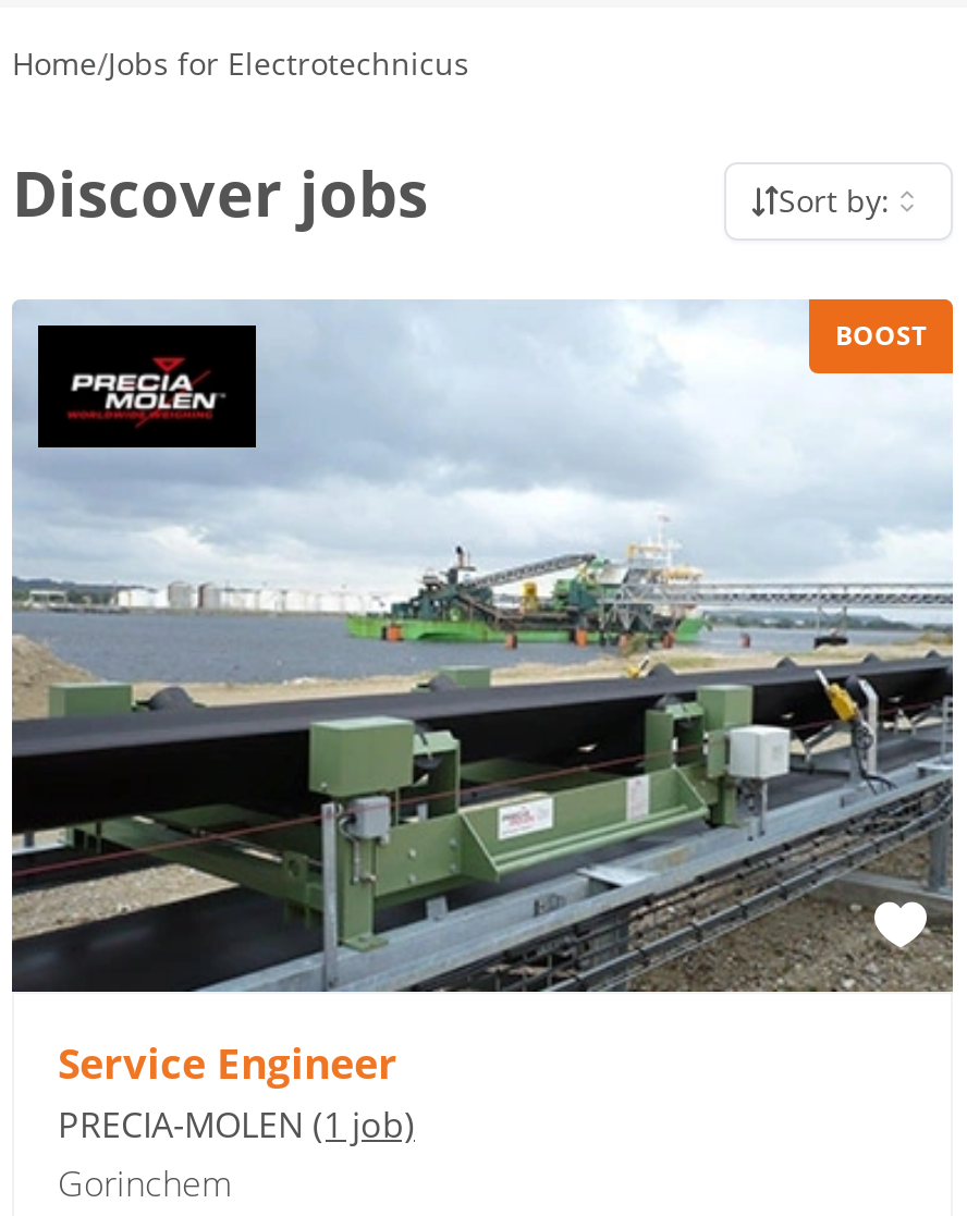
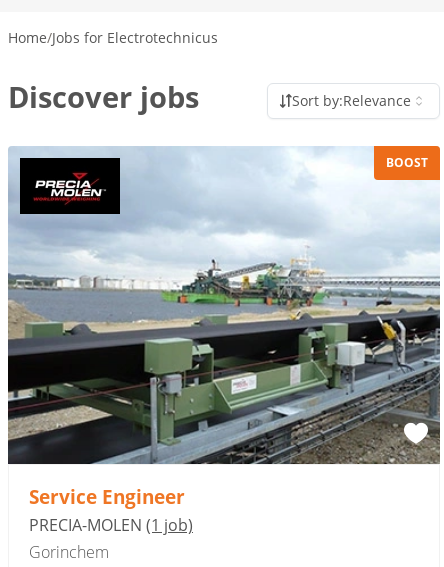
- Sort by:
+ Sort by:Relevance
